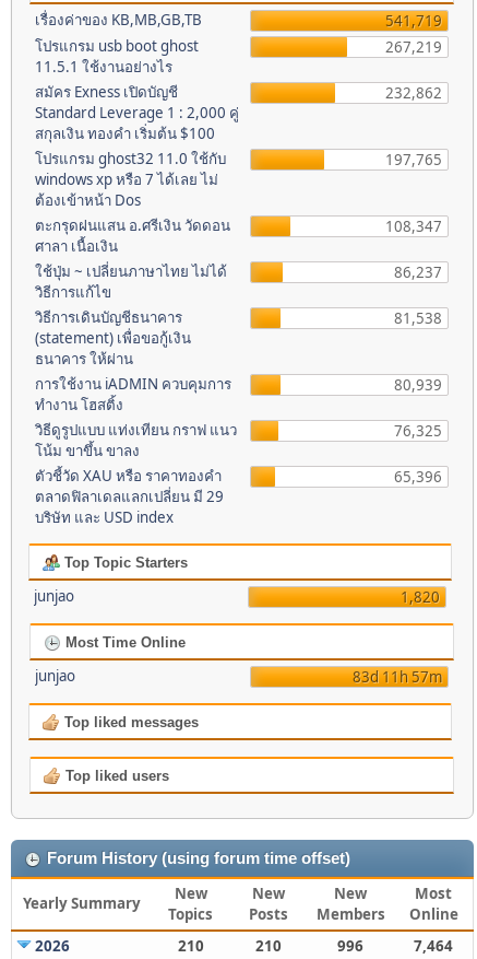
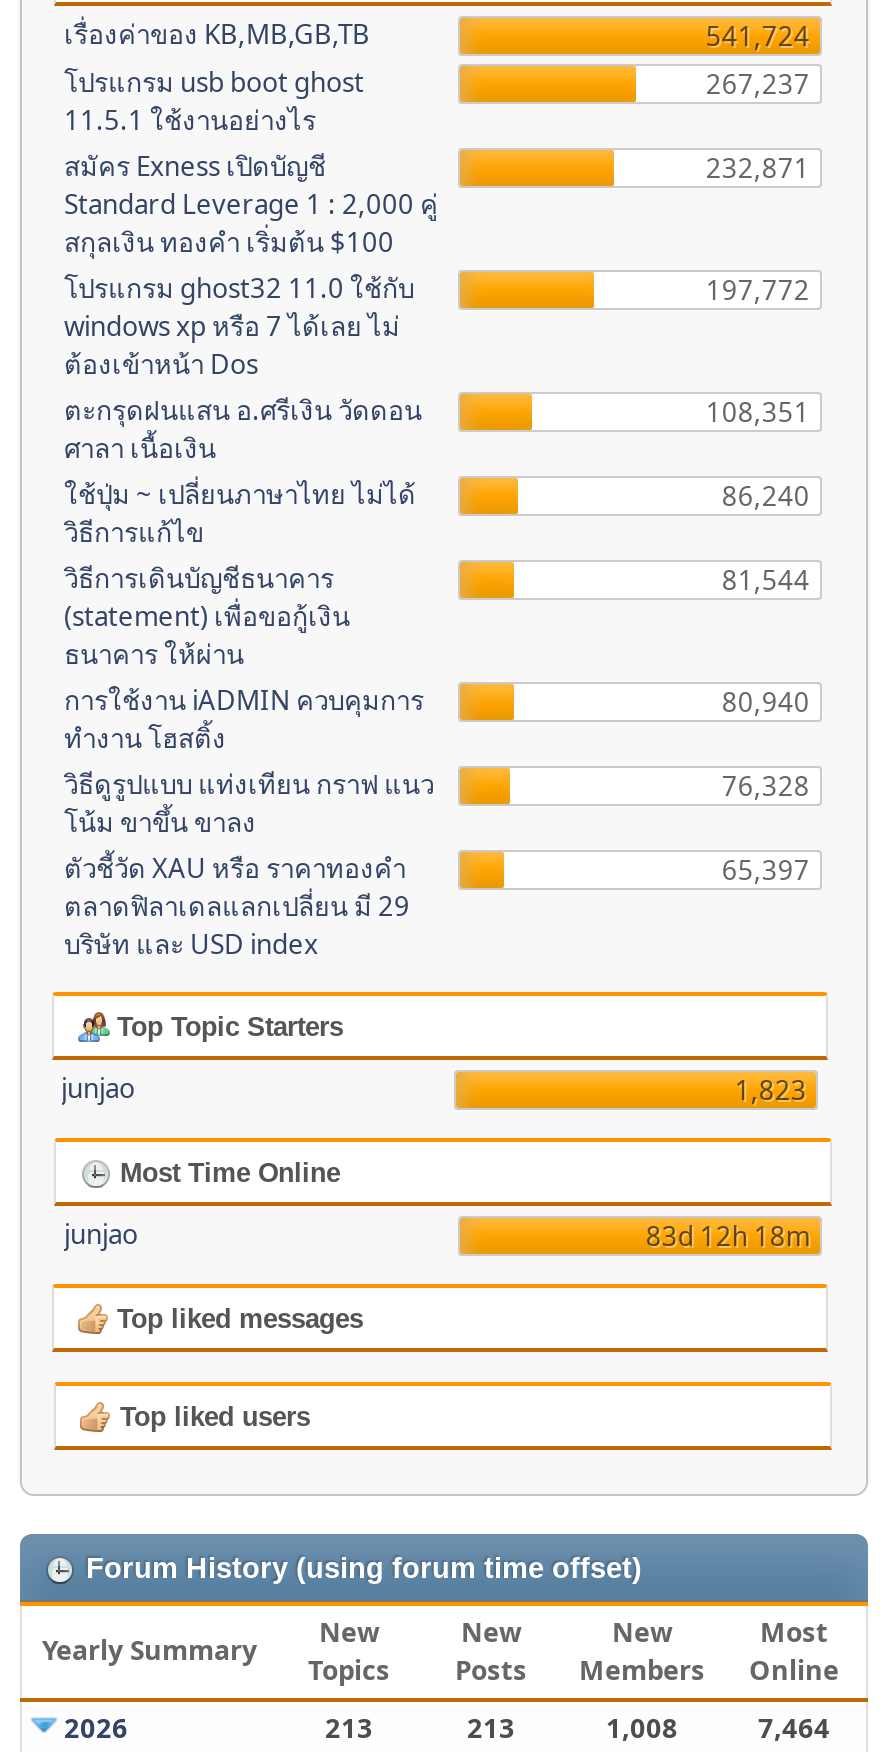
- 541,719
+ 541,724

- 267,219
+ 267,237

- 232,862
+ 232,871

- 197,765
+ 197,772

- 108,347
+ 108,351

- 86,237
+ 86,240

- 81,538
+ 81,544

- 80,939
+ 80,940

- 76,325
+ 76,328

- 65,396
+ 65,397

- 1,820
+ 1,823

- 83d 11h 57m
+ 83d 12h 18m

- 210
+ 213

- 210
+ 213

- 996
+ 1,008
